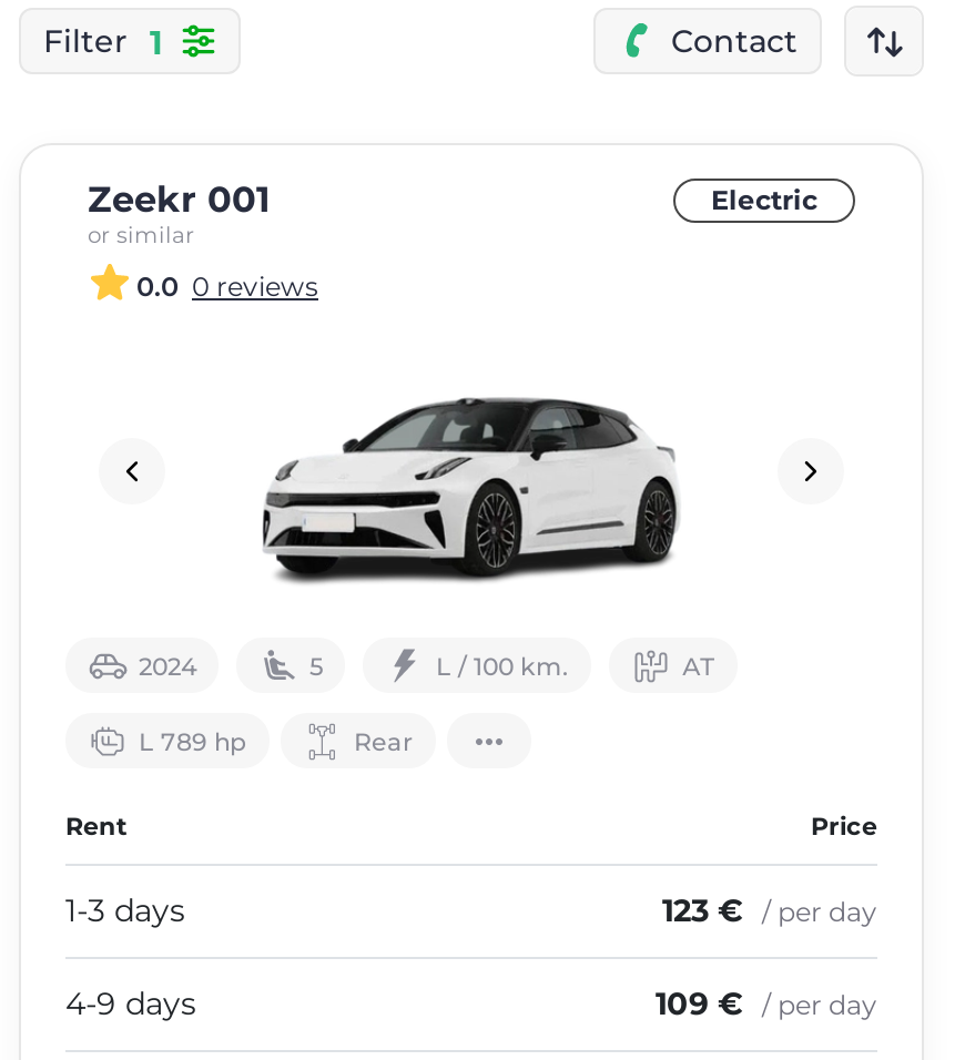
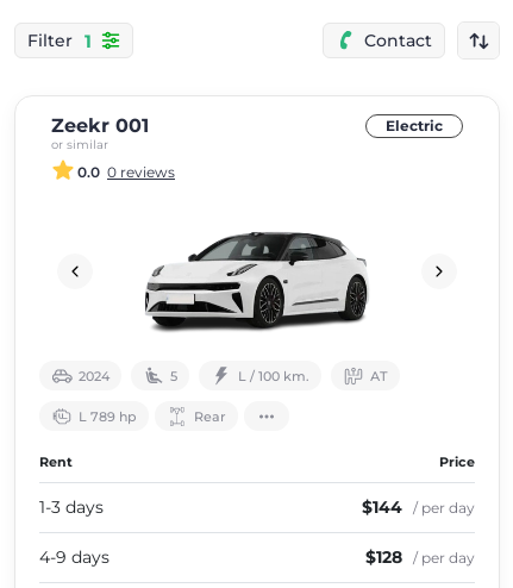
- 123 € / per day
+ $144 / per day

- 109 € / per day
+ $128 / per day
